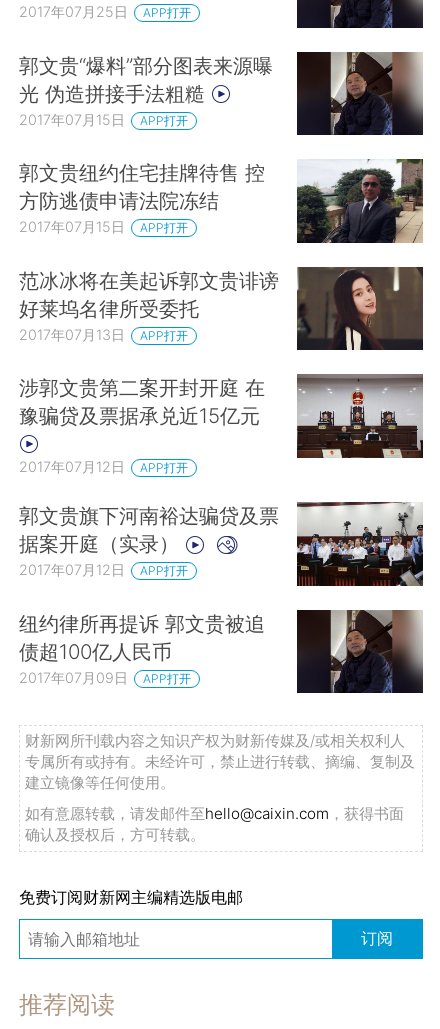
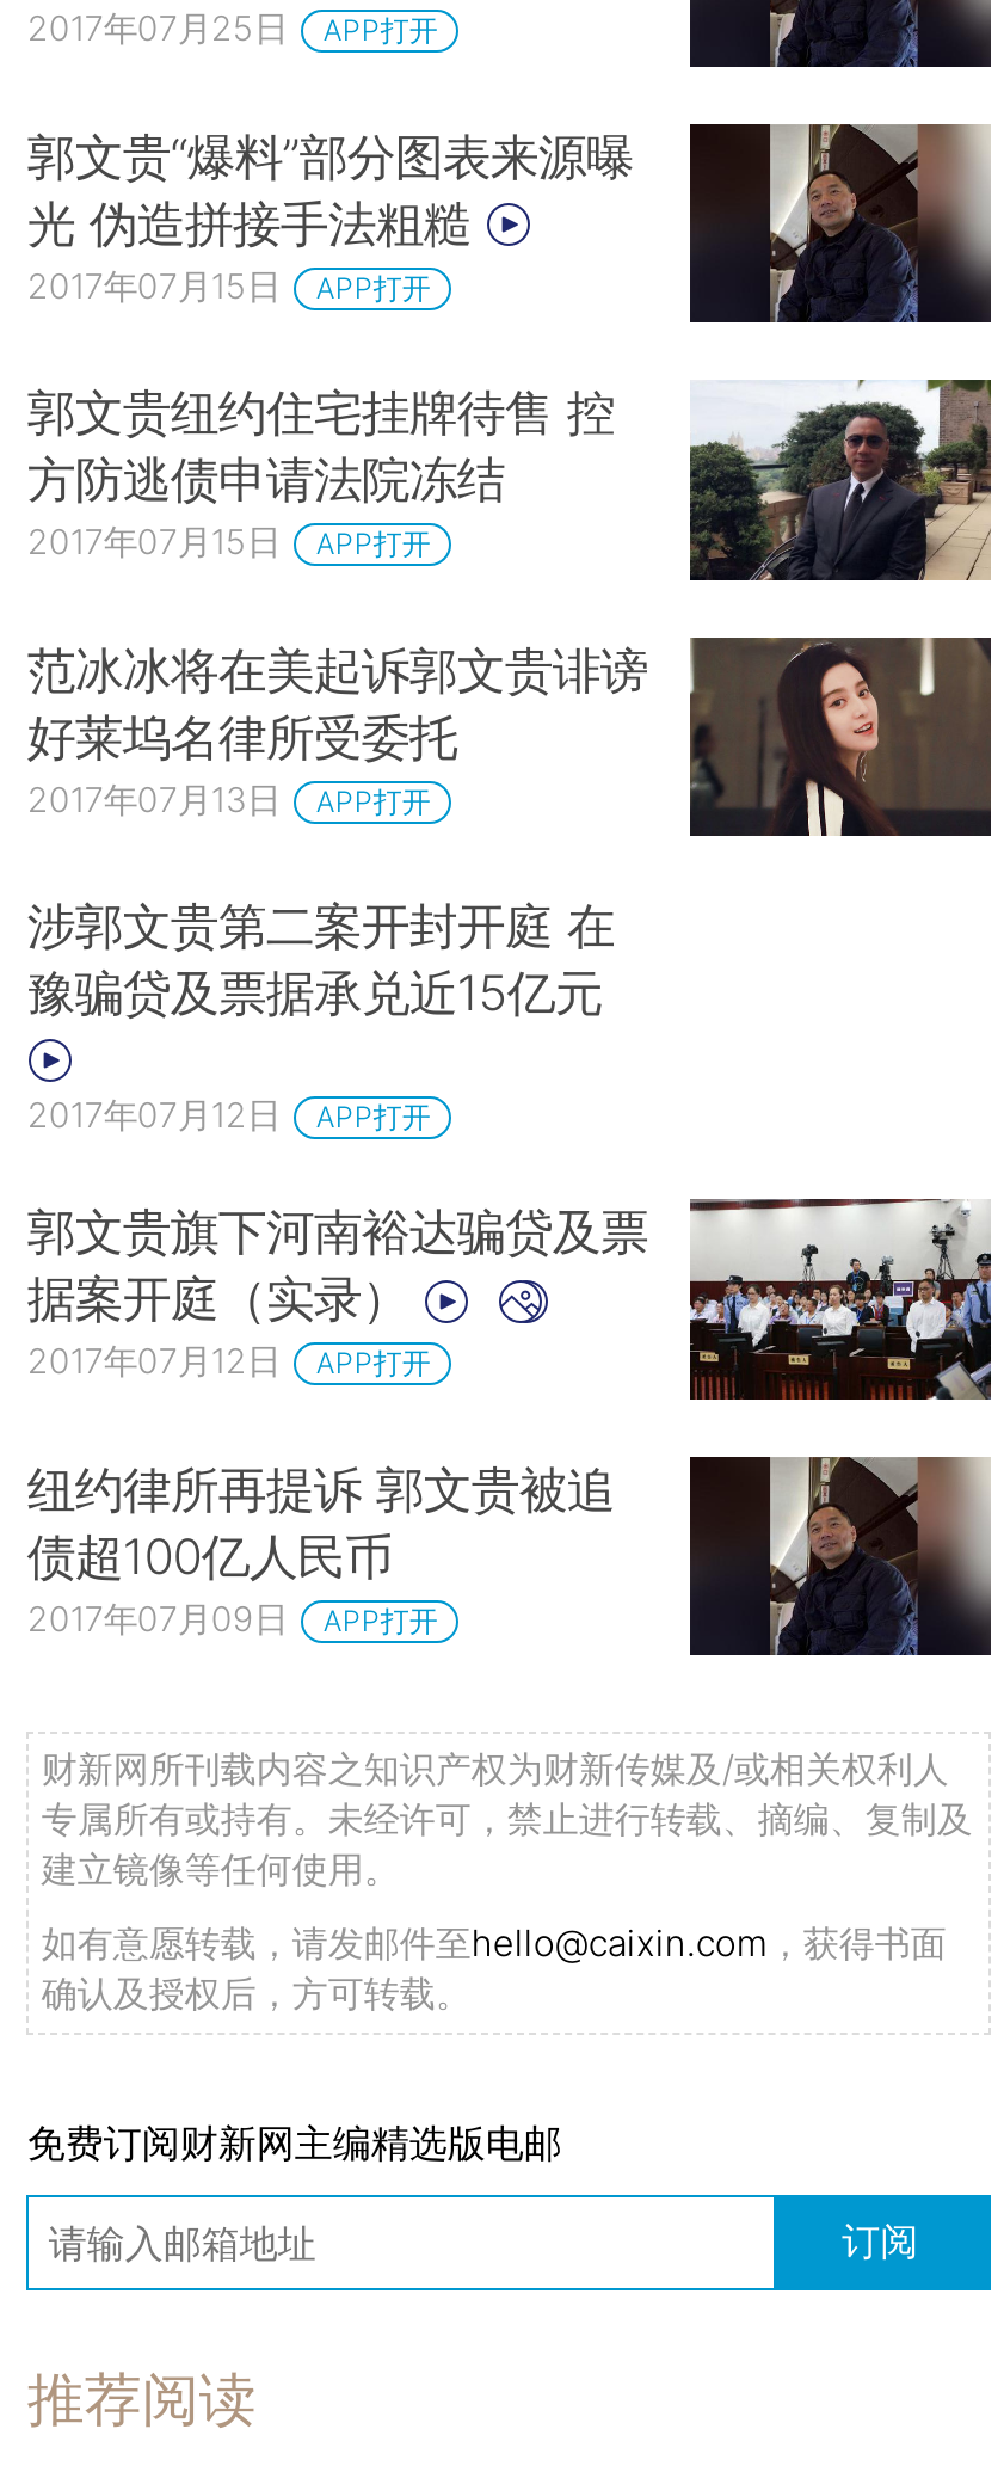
- [image]
